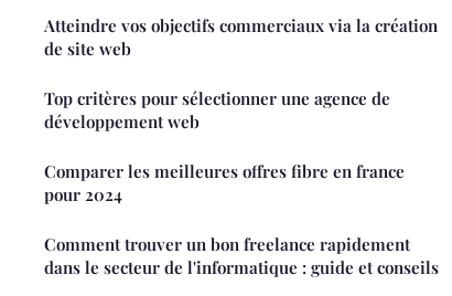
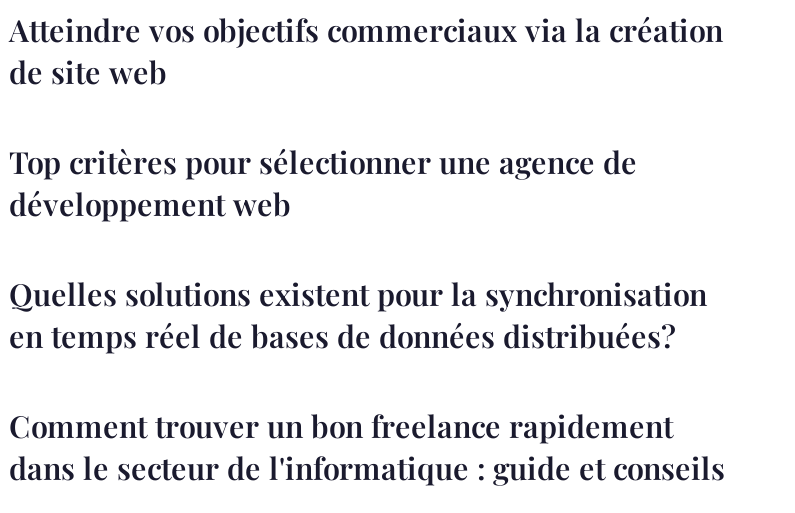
- Comparer les meilleures offres fibre en france
- pour 2024
+ Quelles solutions existent pour la synchronisation
+ en temps réel de bases de données distribuées?
